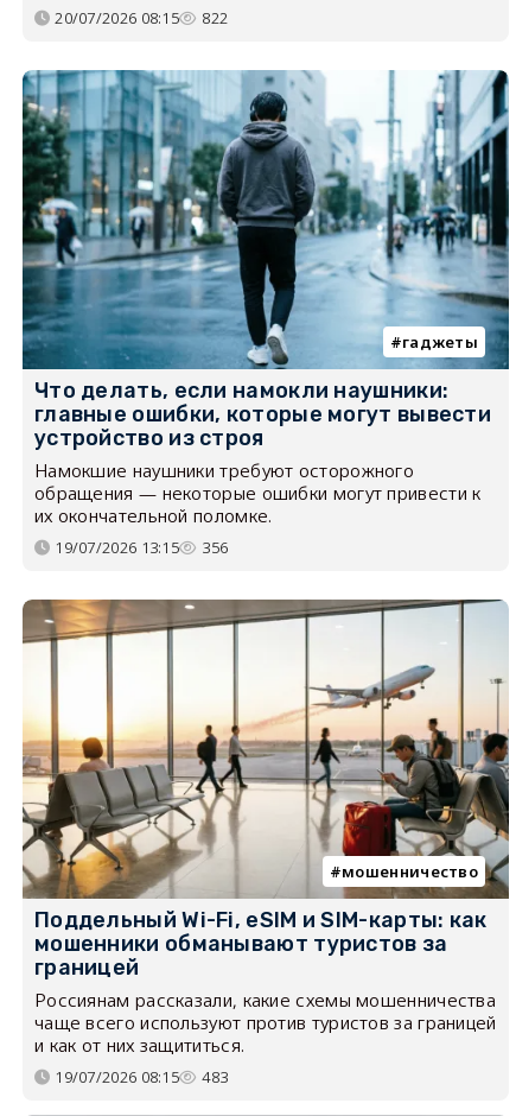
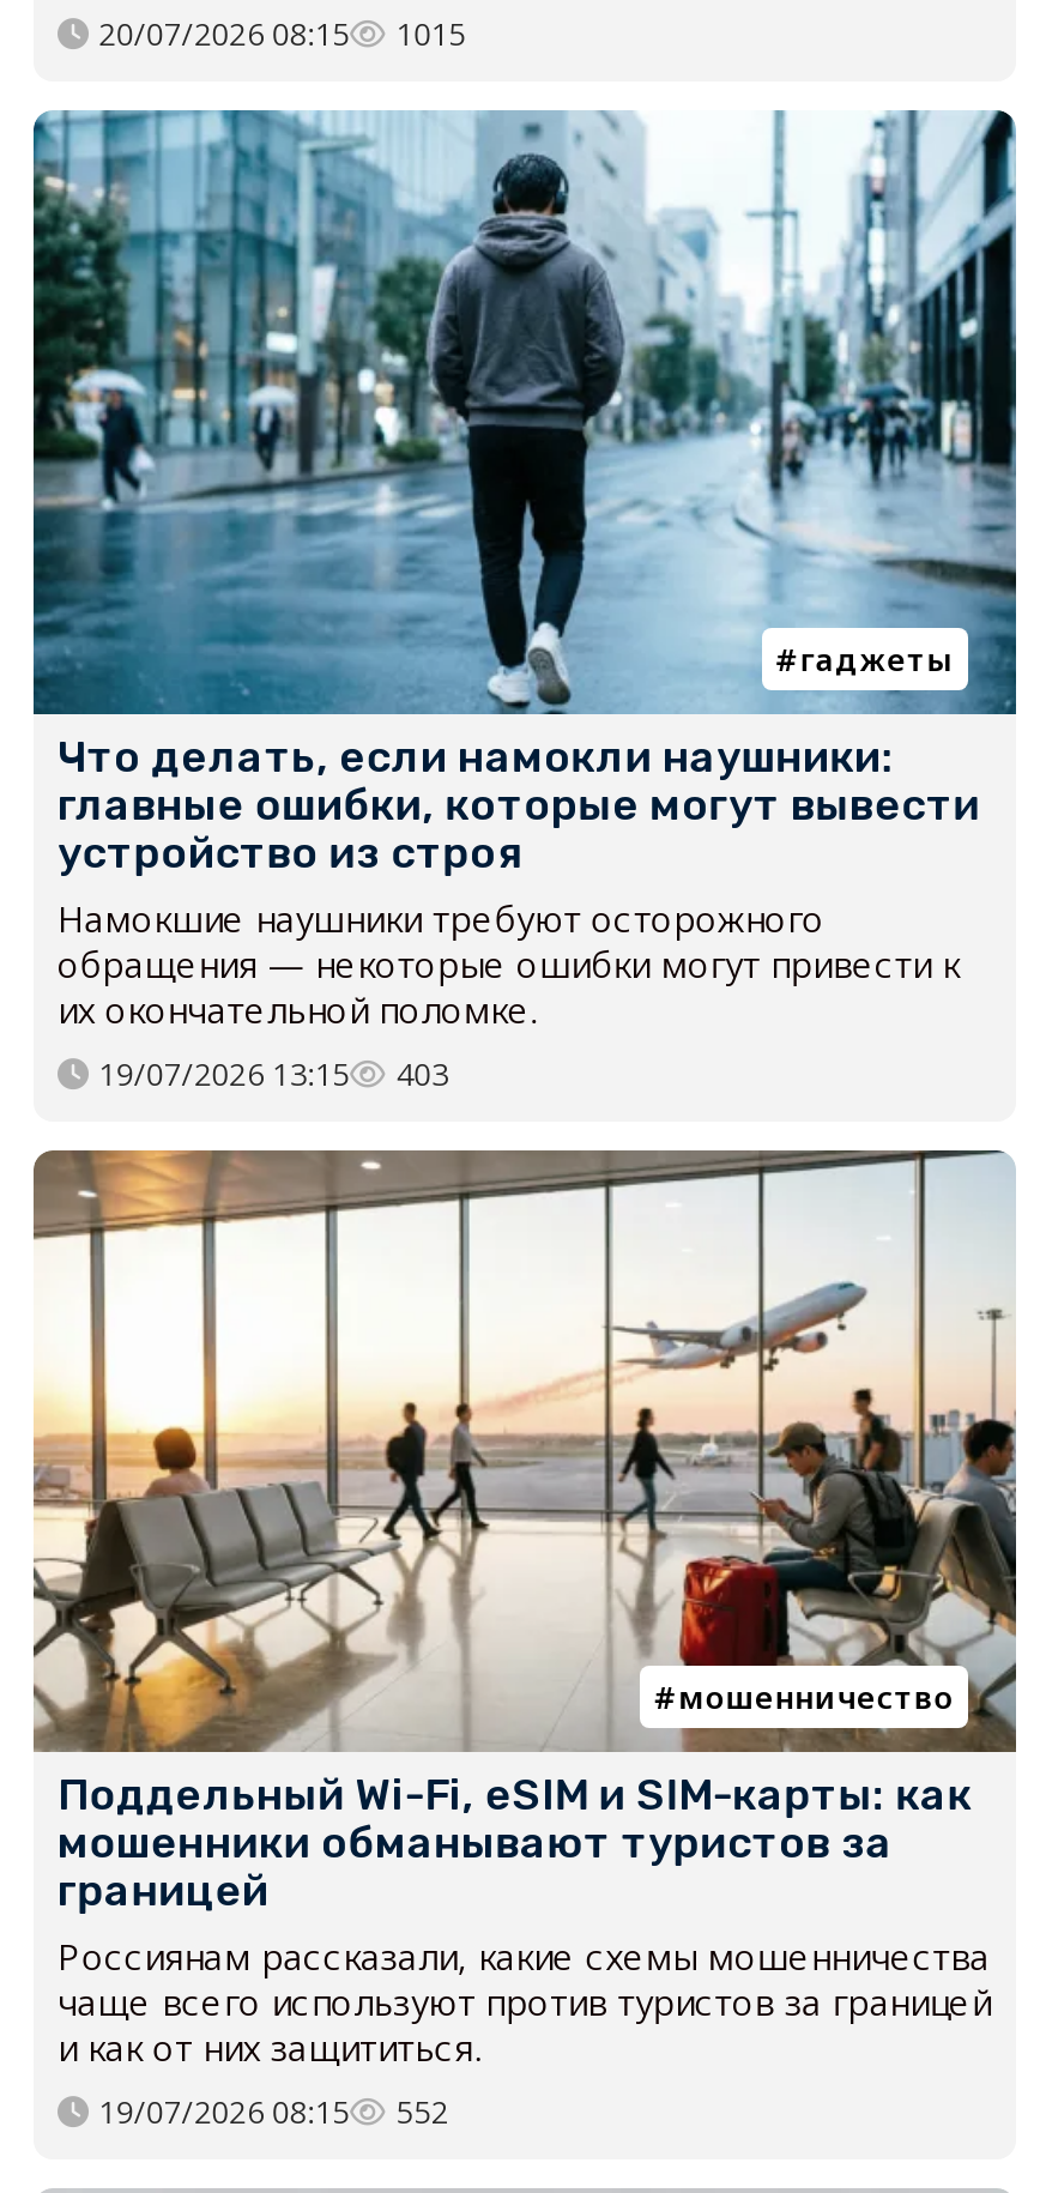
- 20/07/2026 08:15 822
+ 20/07/2026 08:15 1015

- 19/07/2026 13:15 356
+ 19/07/2026 13:15 403

- 19/07/2026 08:15 483
+ 19/07/2026 08:15 552
